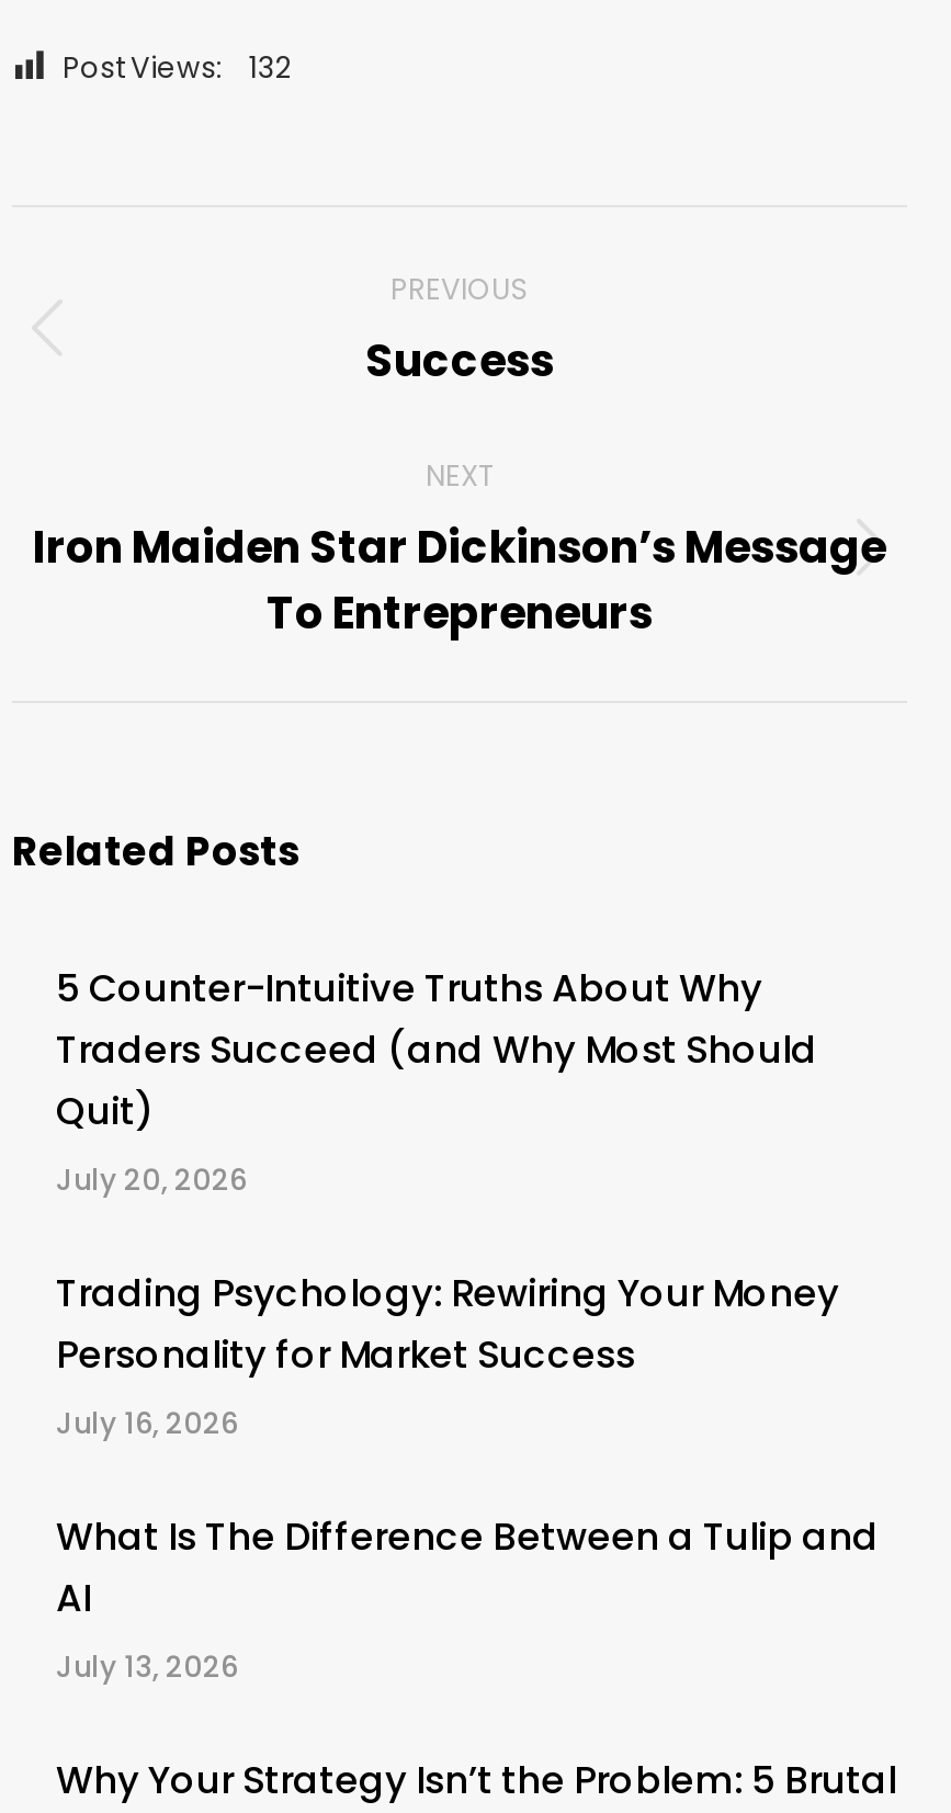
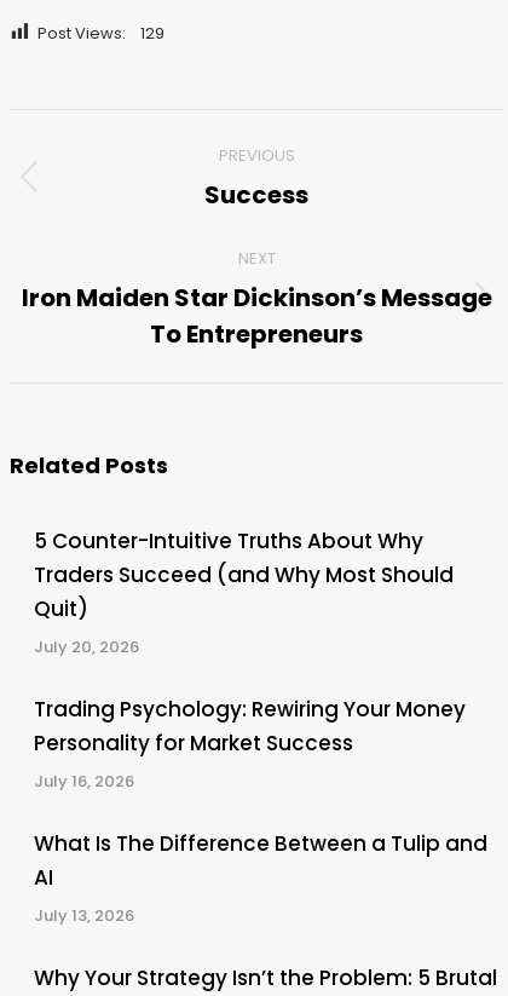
- Post Views: 132
+ Post Views: 129
